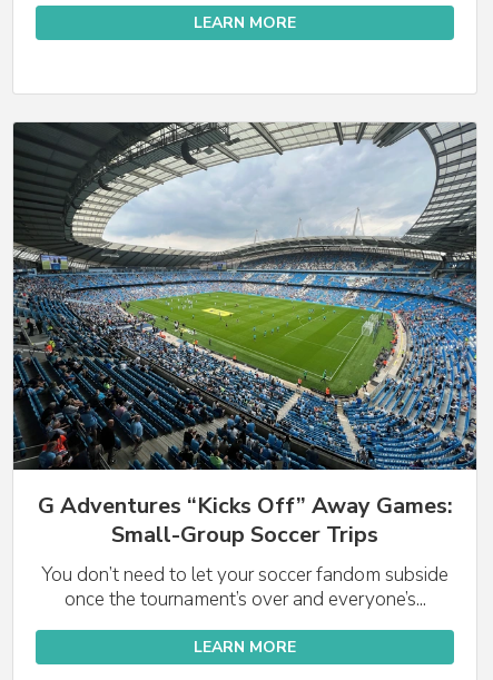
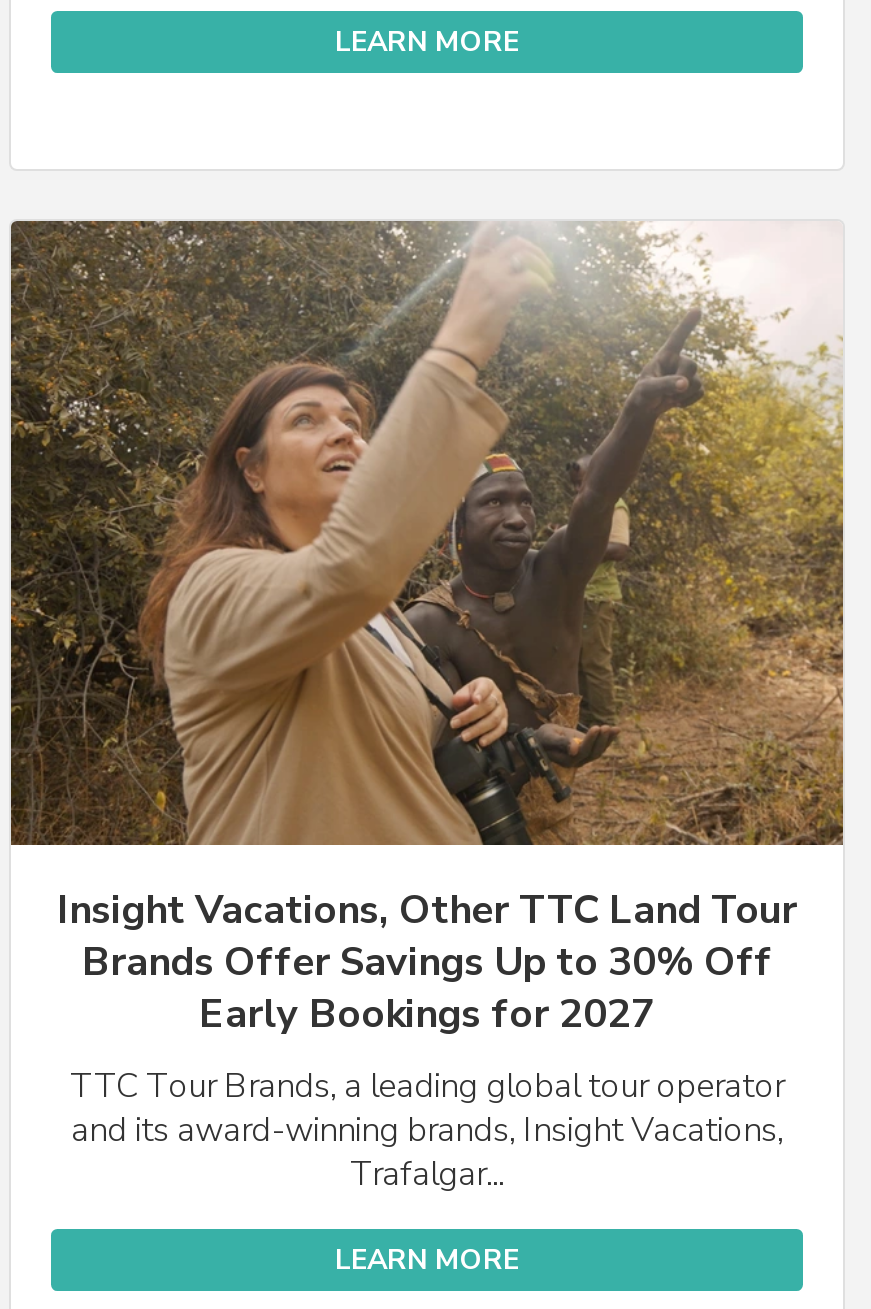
- [image]
- G Adventures “Kicks Off” Away Games:
- Small-Group Soccer Trips
- You don’t need to let your soccer fandom subside
- once the tournament’s over and everyone’s...
+ [image]
+ Insight Vacations, Other TTC Land Tour
+ Brands Offer Savings Up to 30% Off
+ Early Bookings for 2027
+ TTC Tour Brands, a leading global tour operator
+ and its award-winning brands, Insight Vacations,
+ Trafalgar...
